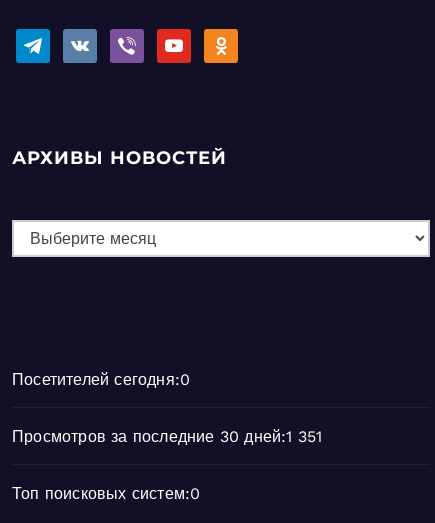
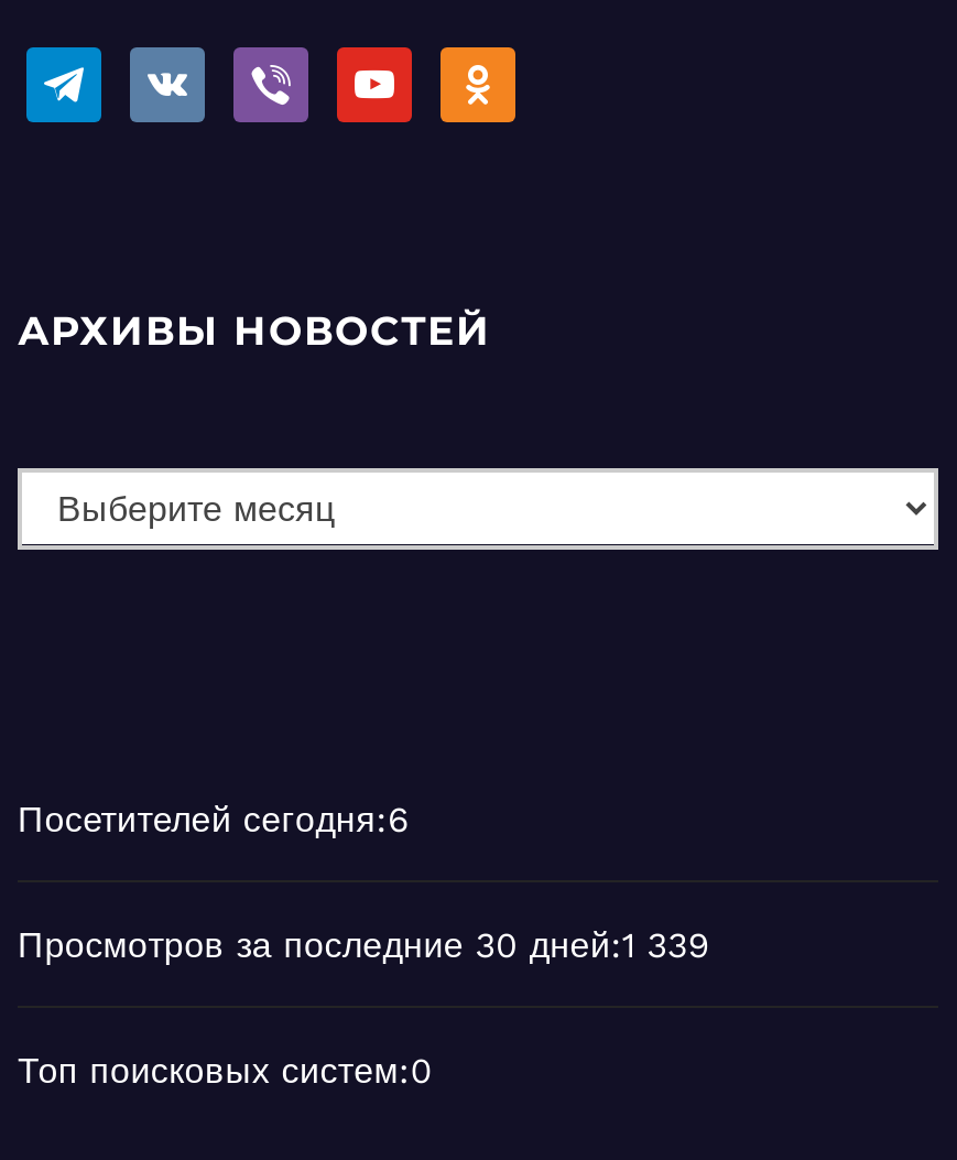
- Посетителей сегодня:0
+ Посетителей сегодня:6

- Просмотров за последние 30 дней:1 351
+ Просмотров за последние 30 дней:1 339
